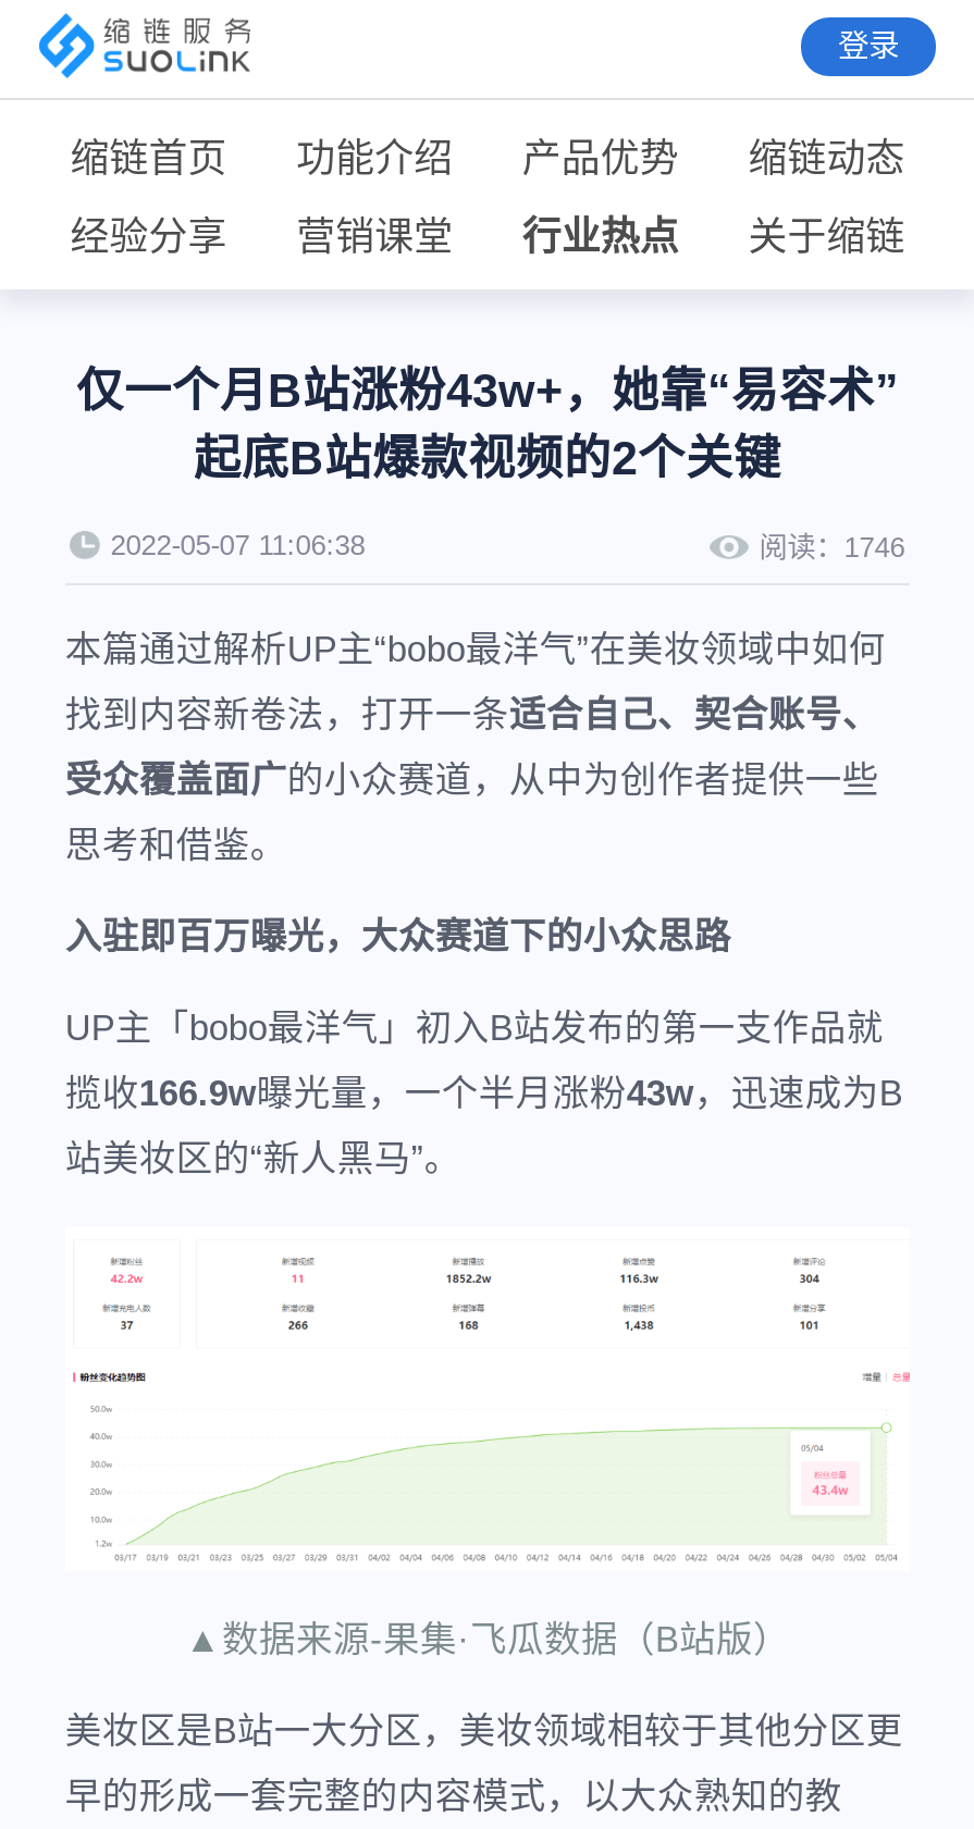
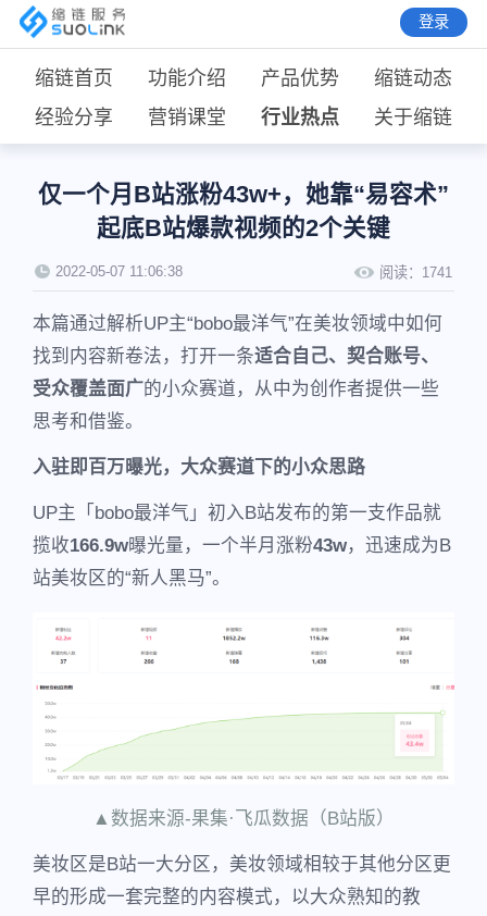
- 阅读：1746
+ 阅读：1741
